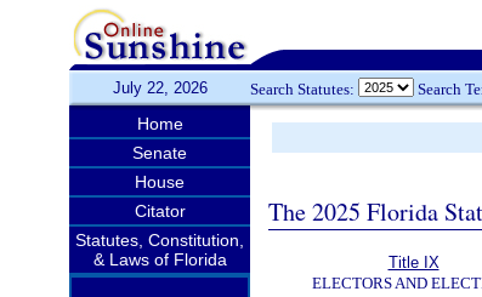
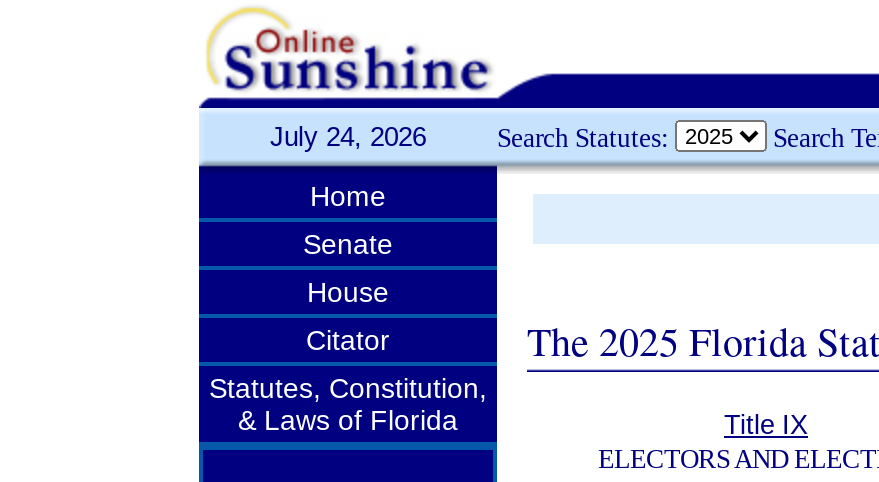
- July 22, 2026
+ July 24, 2026
